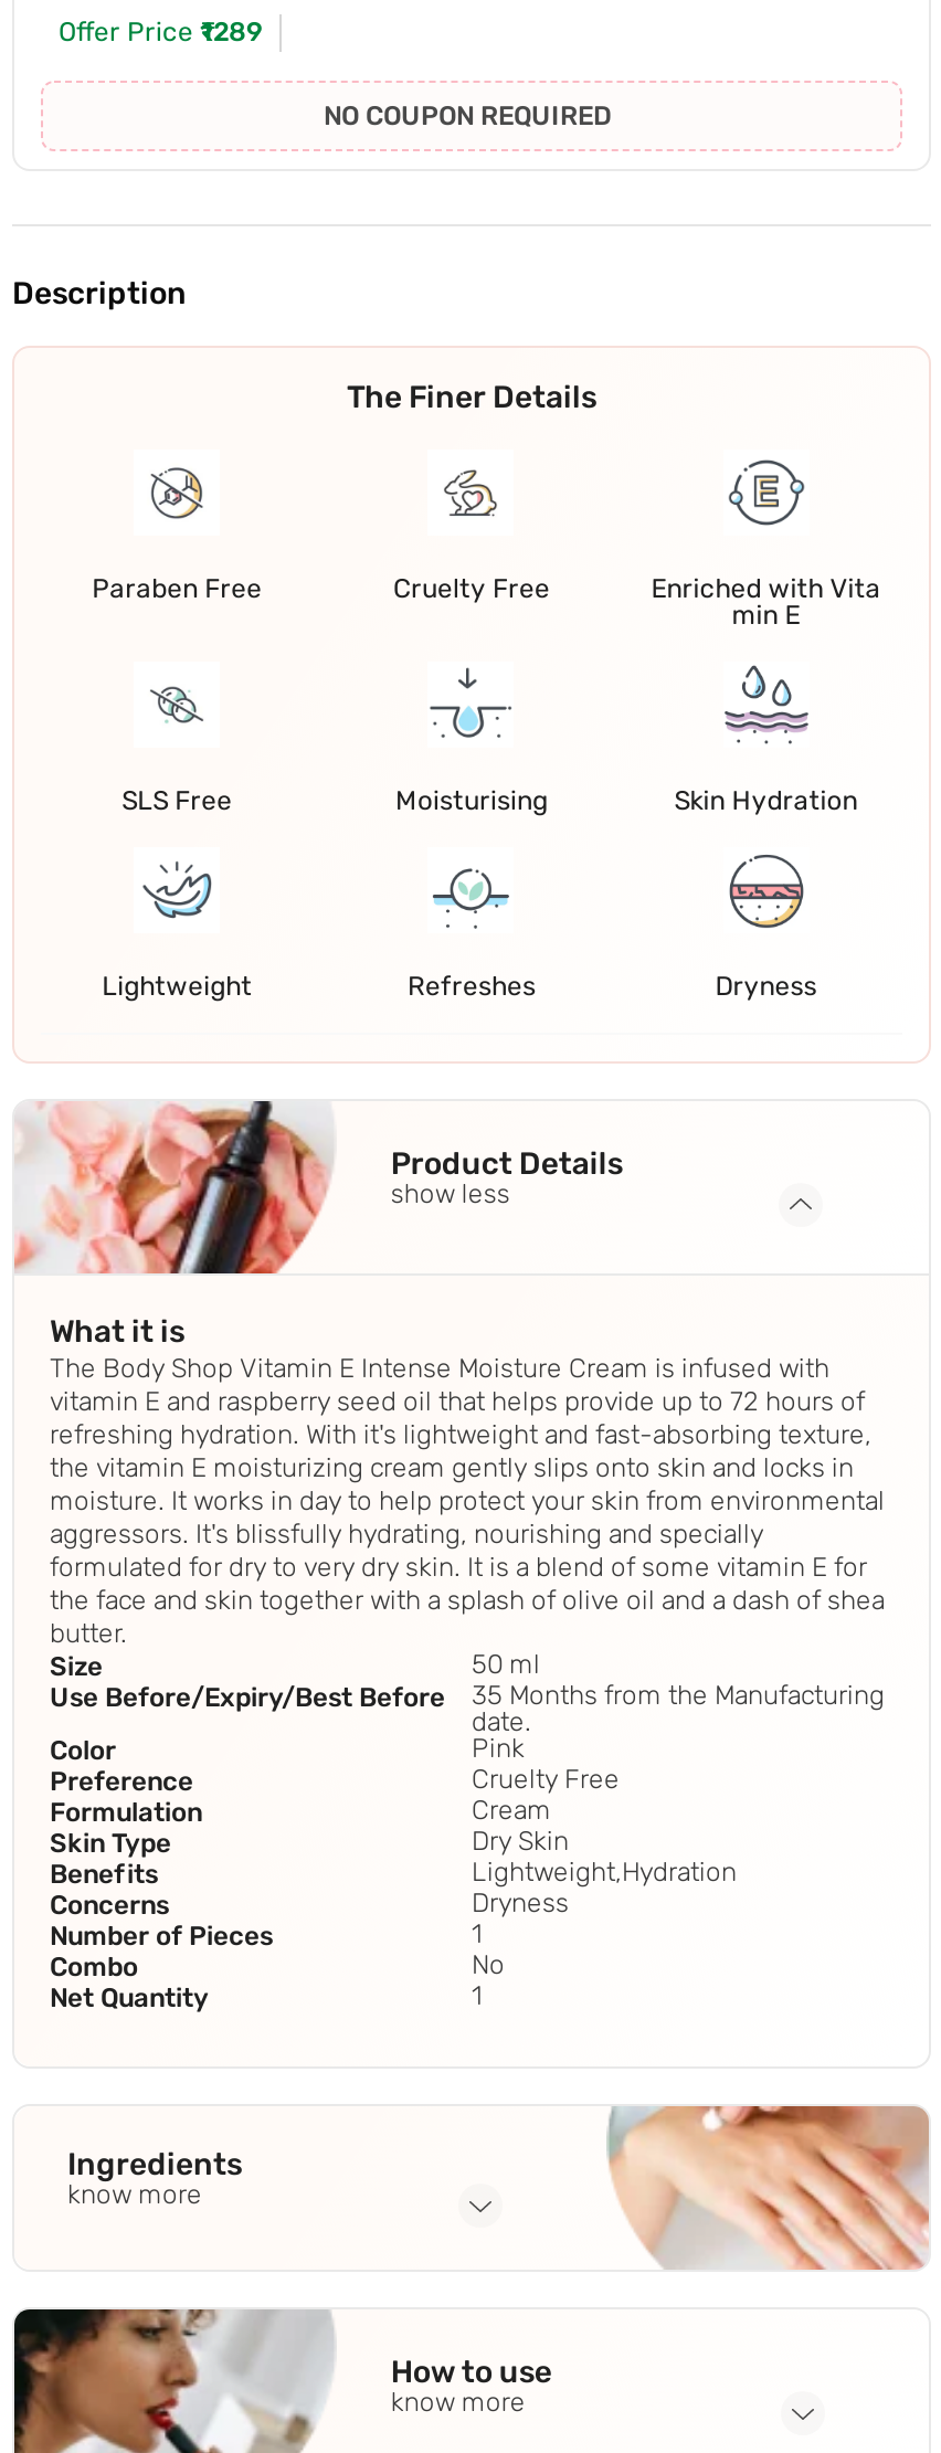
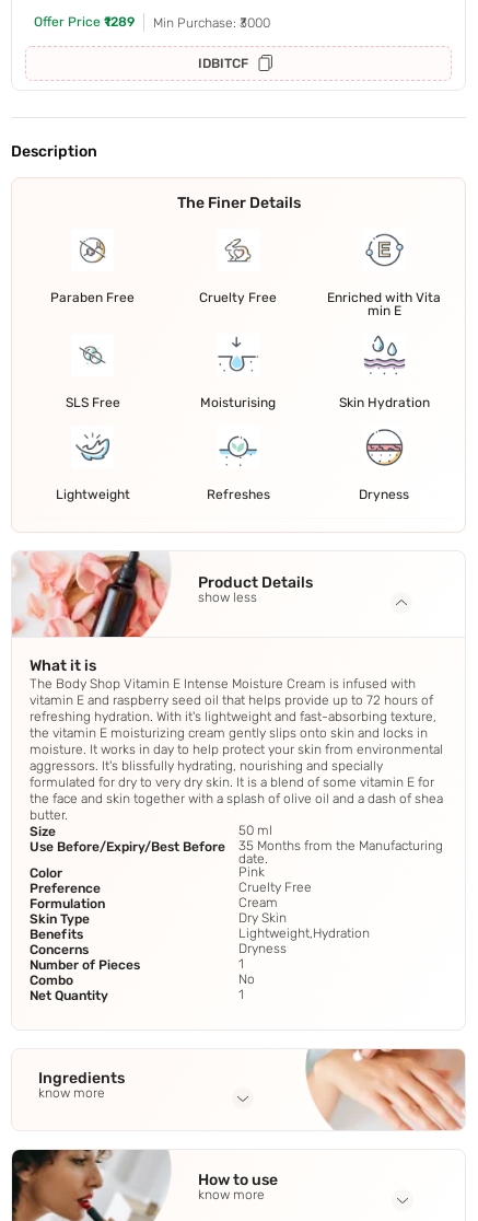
- NO COUPON REQUIRED
+ Min Purchase: ₹3000
+ IDBITCF
